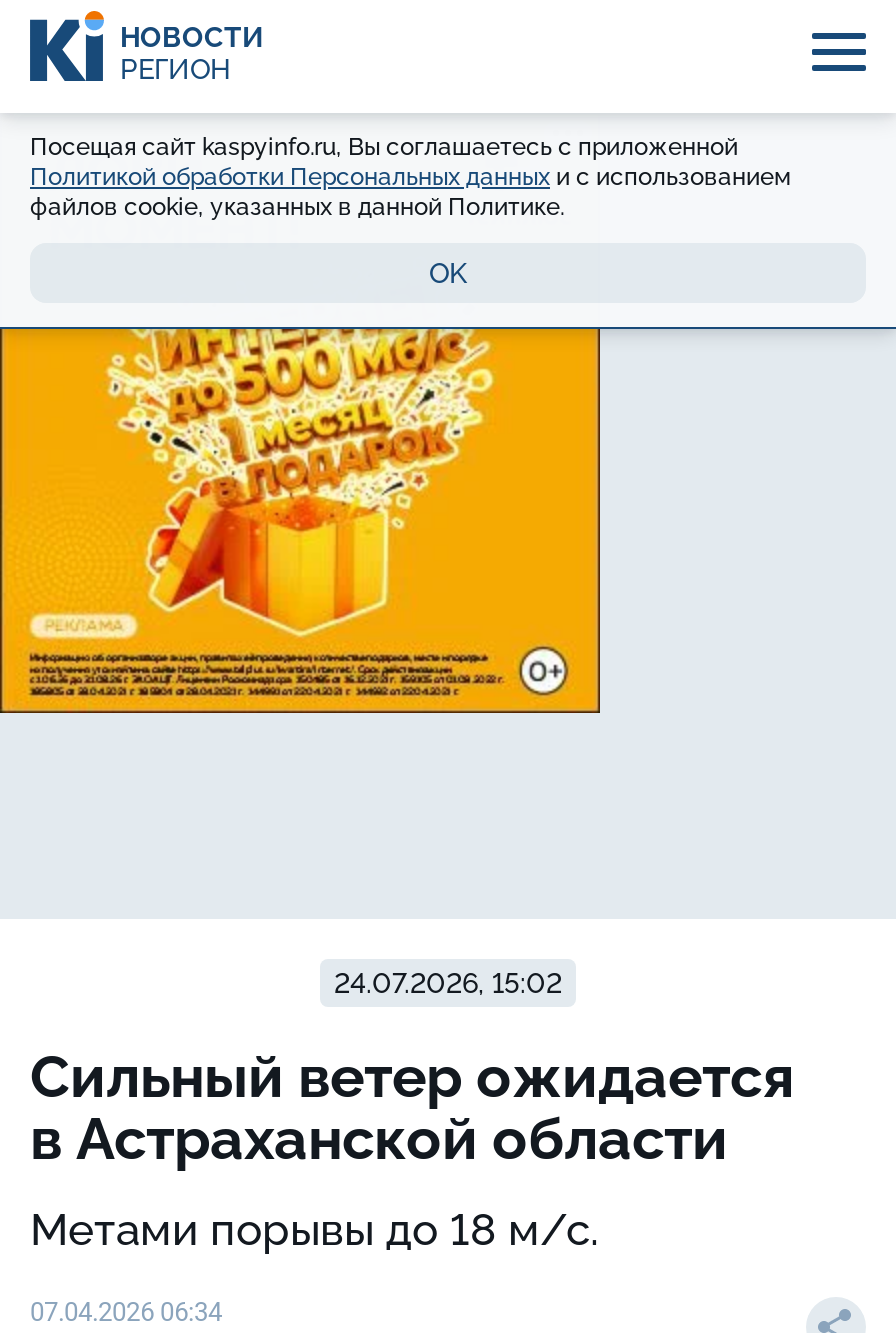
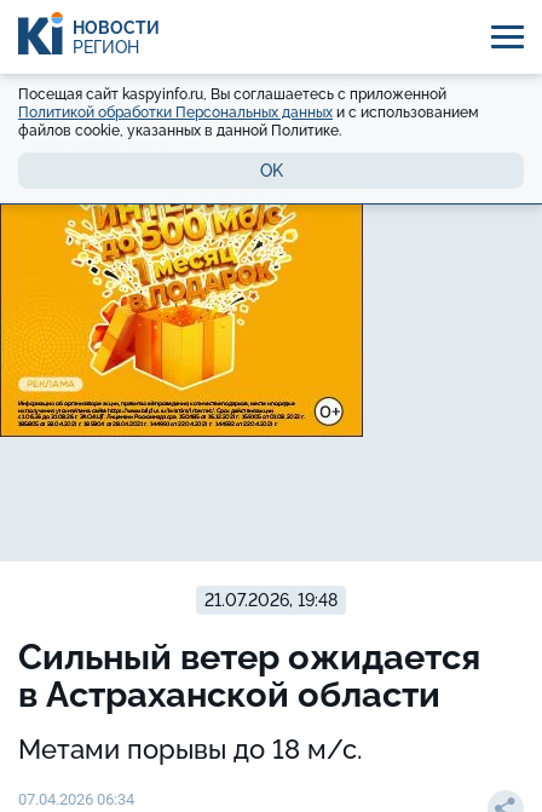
- 24.07.2026, 15:02
+ 21.07.2026, 19:48
